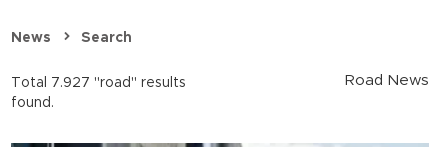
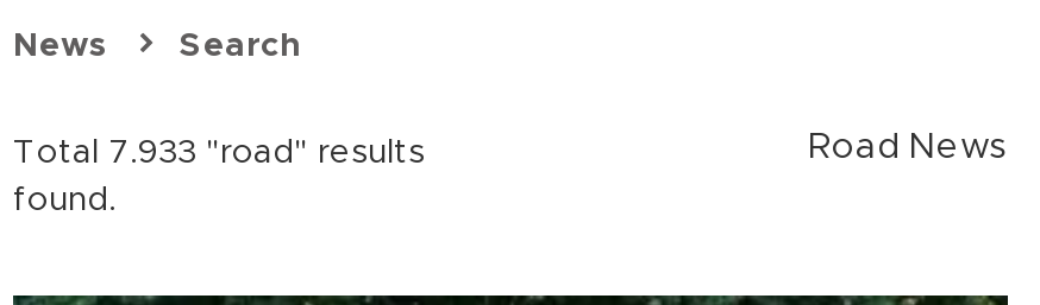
- Total 7.927 "road" results
+ Total 7.933 "road" results
